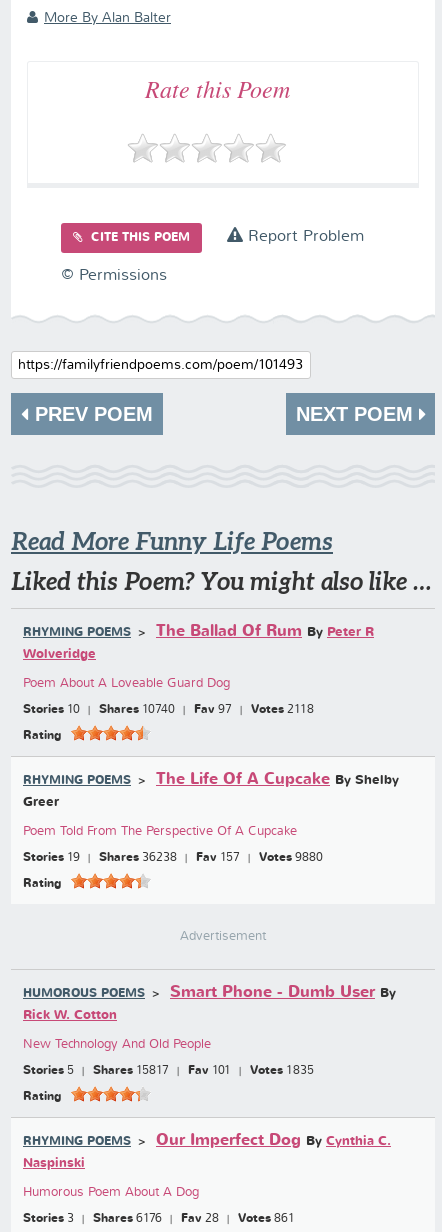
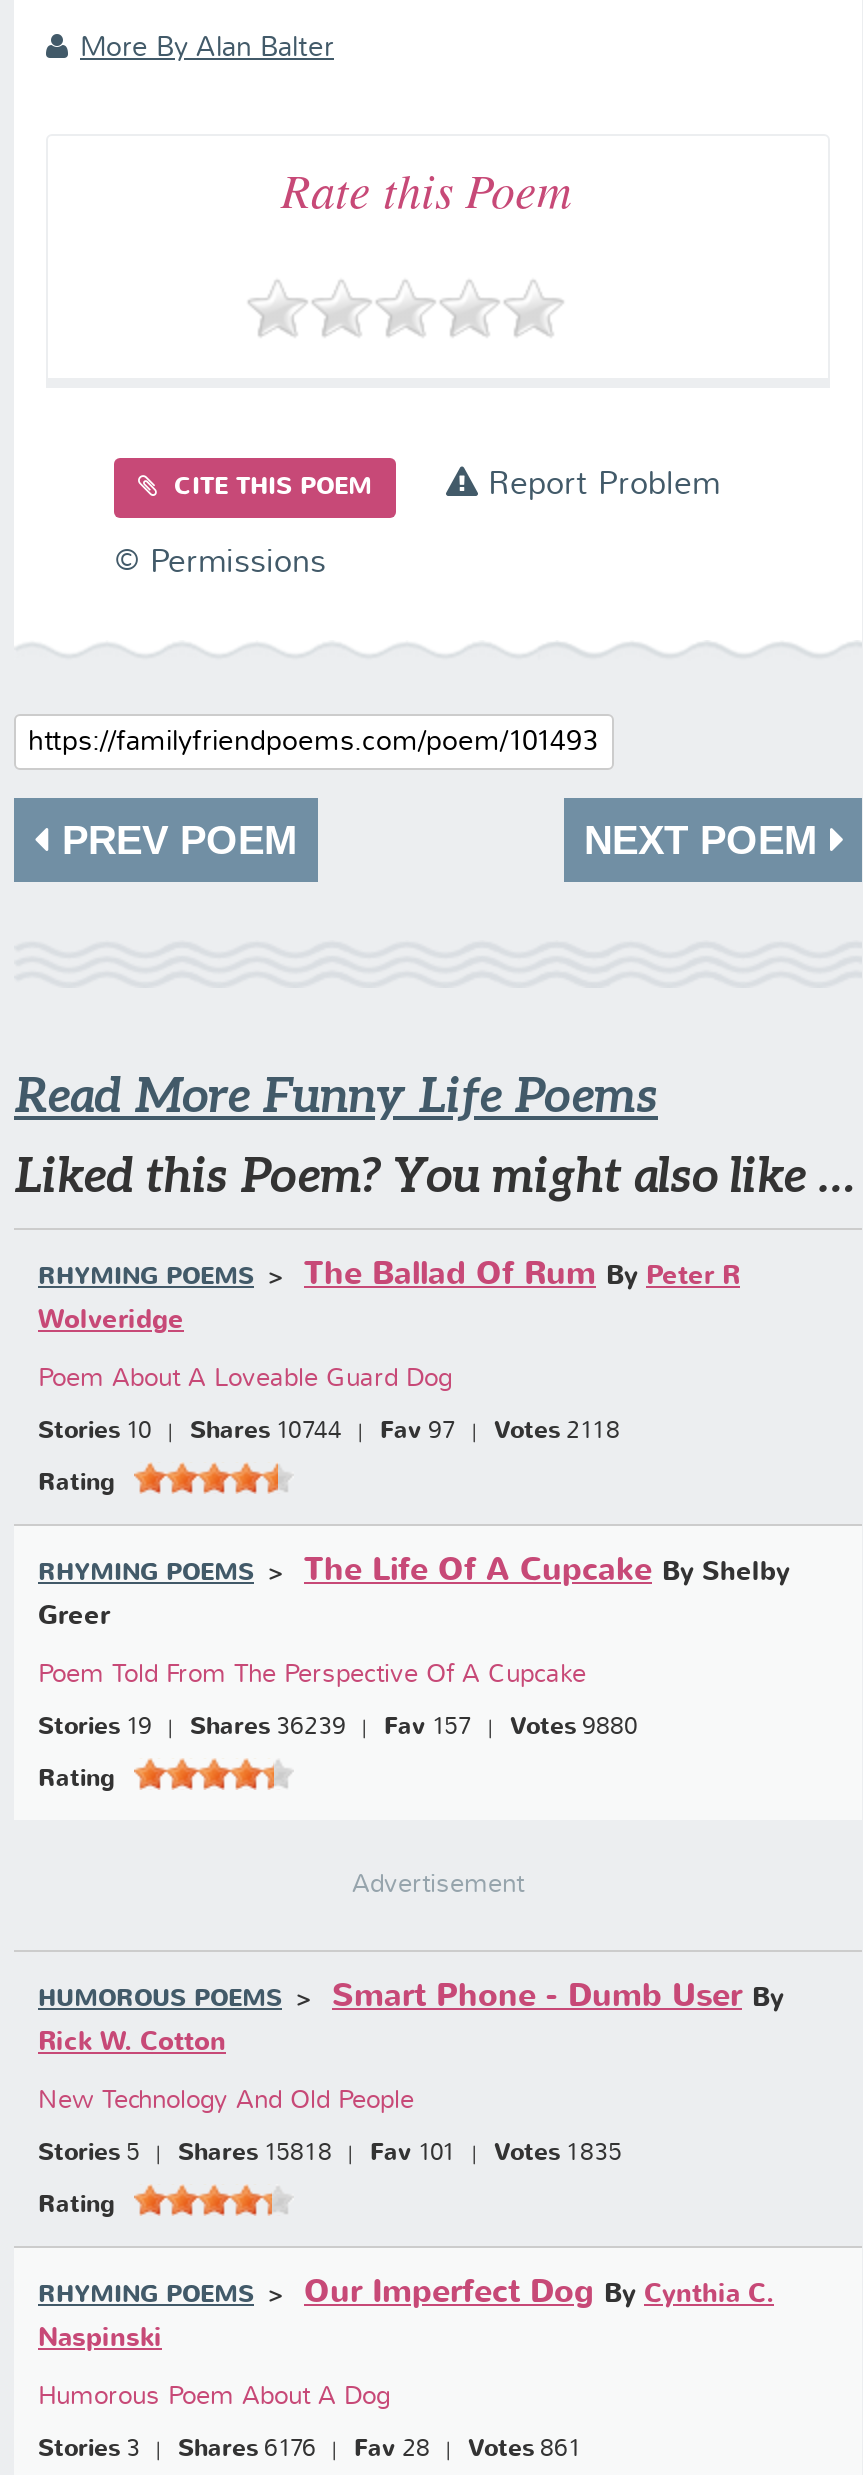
- Stories 10 Shares 10740 Fav 97 Votes 2118
+ Stories 10 Shares 10744 Fav 97 Votes 2118

- Stories 19 Shares 36238 Fav 157 Votes 9880
+ Stories 19 Shares 36239 Fav 157 Votes 9880

- Stories 5 Shares 15817 Fav 101 Votes 1835
+ Stories 5 Shares 15818 Fav 101 Votes 1835
